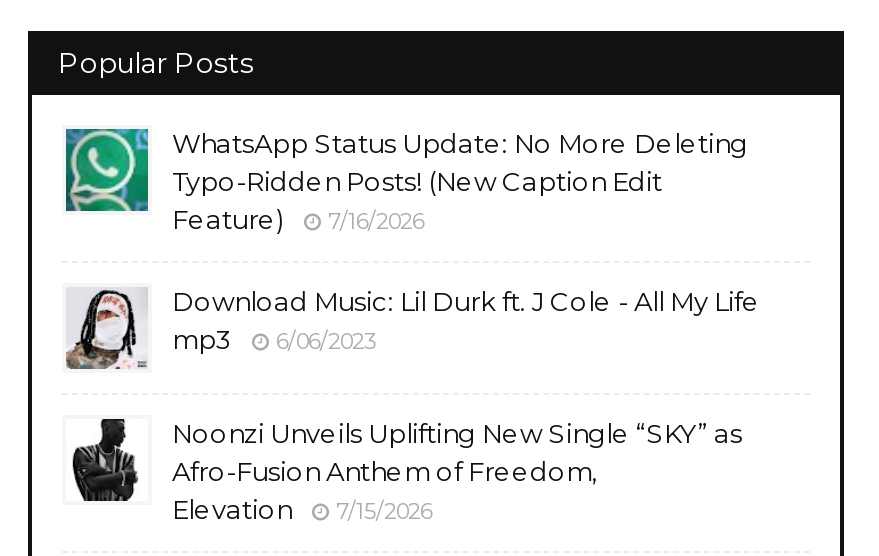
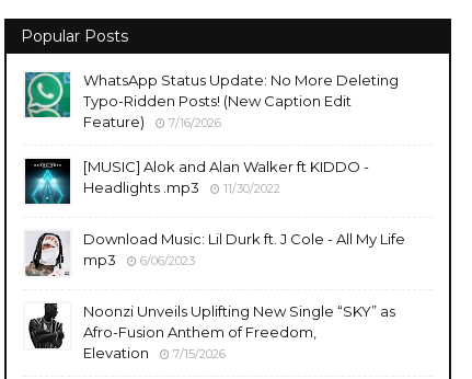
+ [image]
+ [MUSIC] Alok and Alan Walker ft KIDDO -
+ Headlights .mp3
+ 11/30/2022
